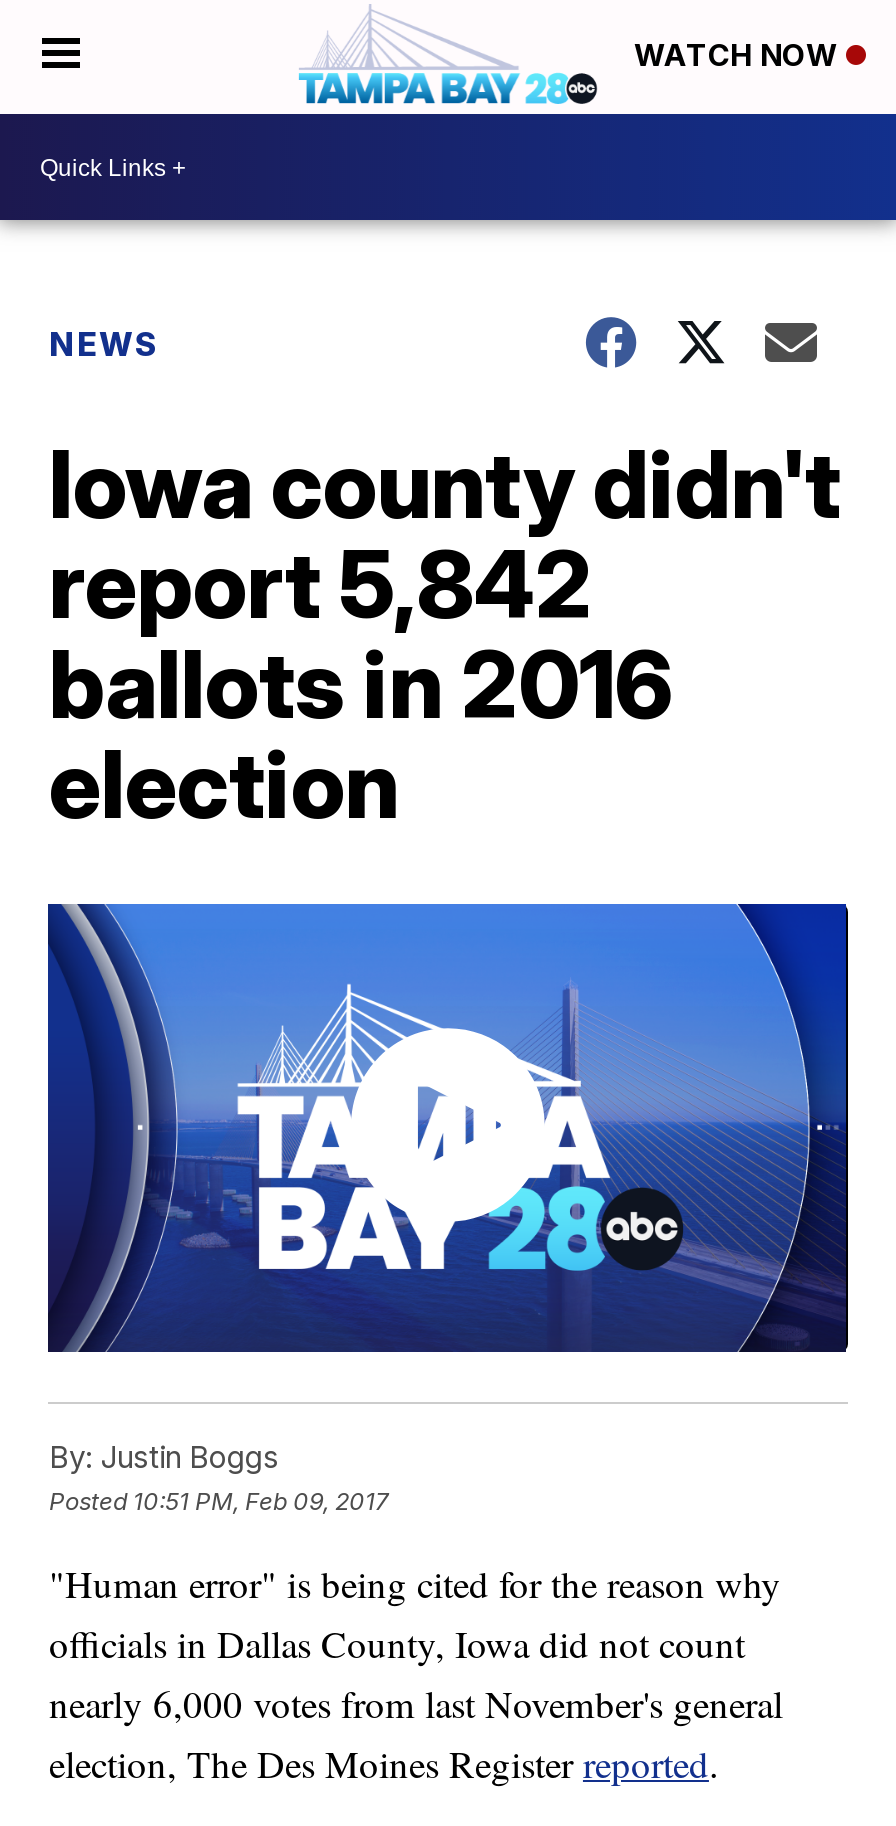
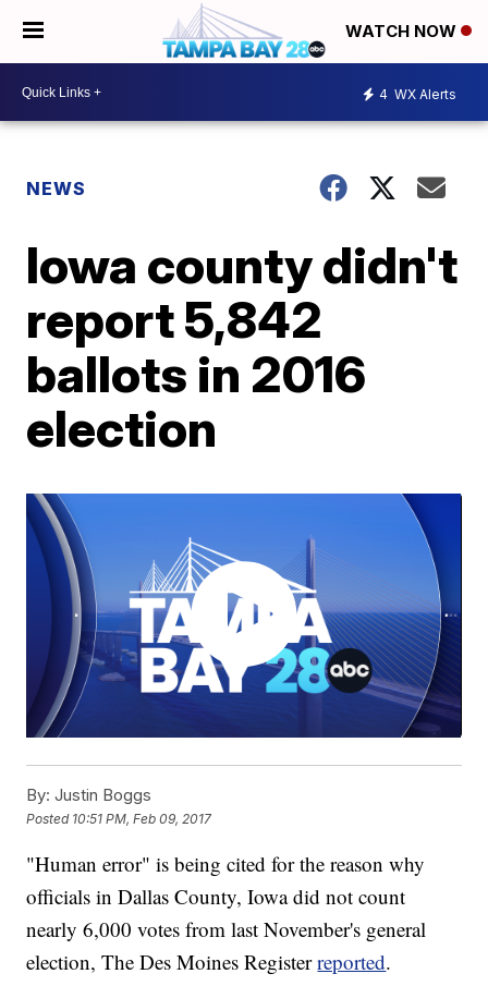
+ 4 WX Alerts
